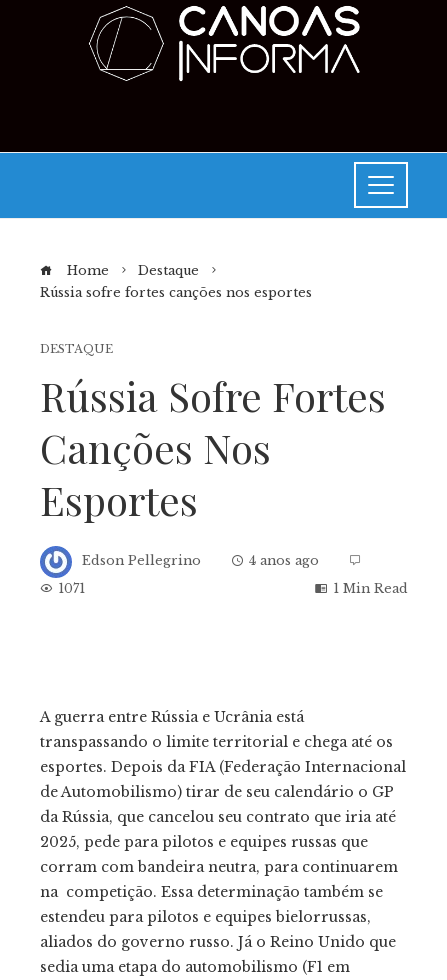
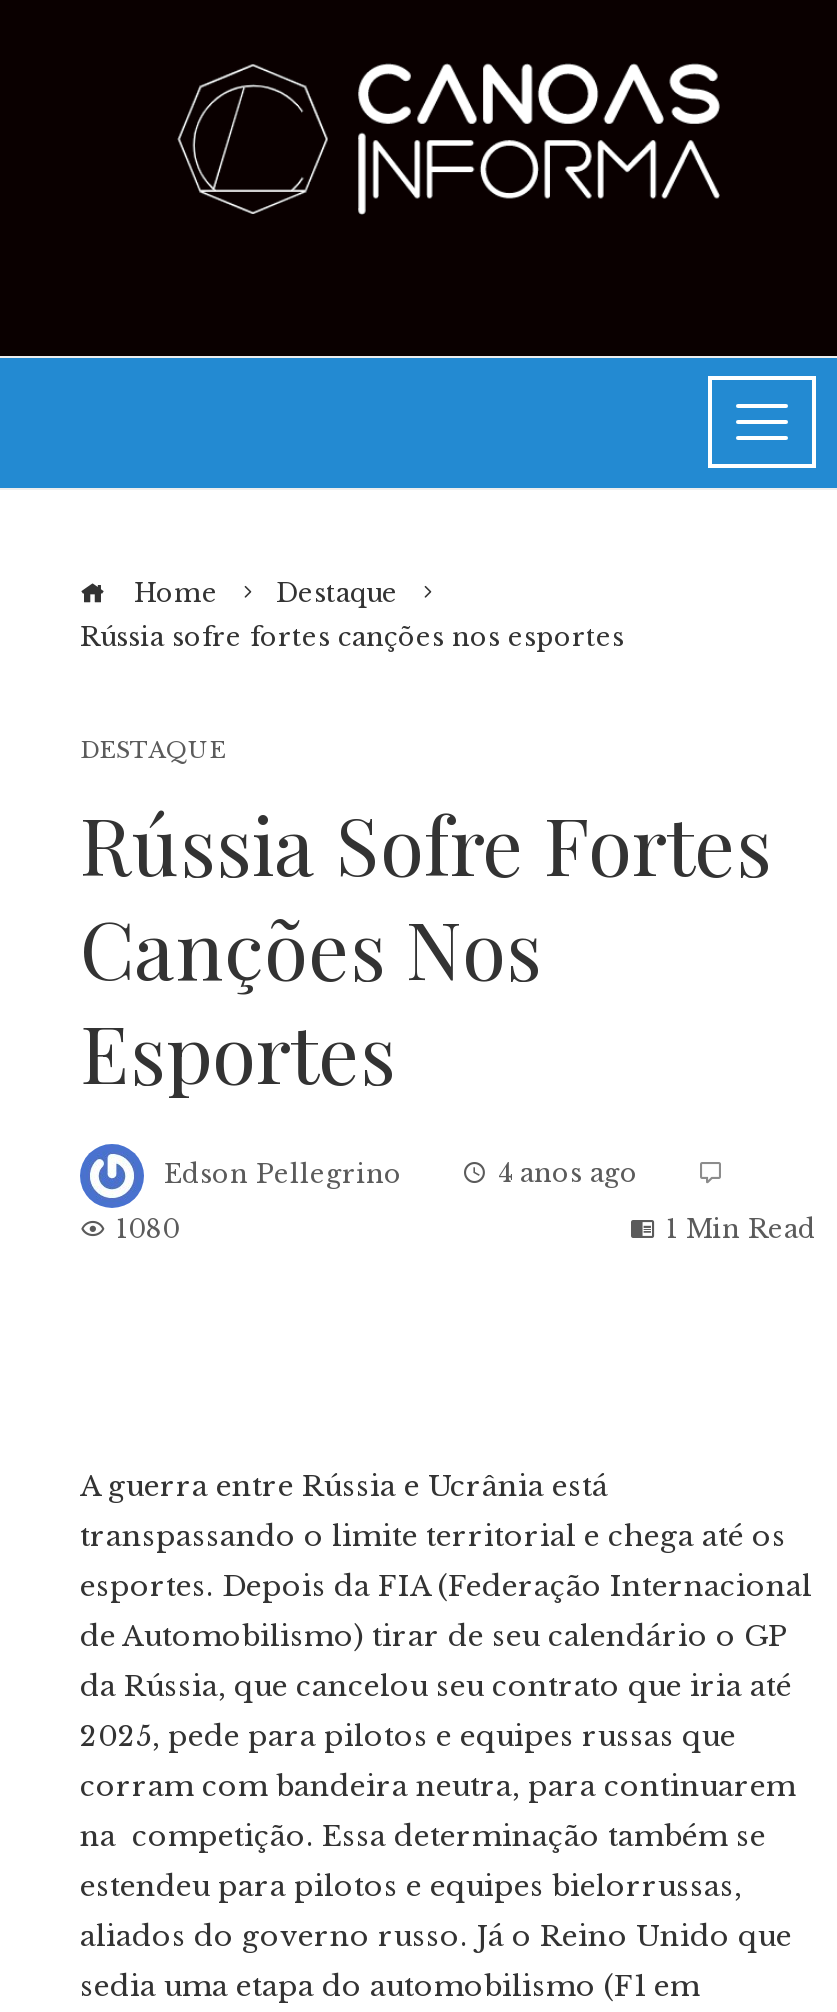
- 1071
+ 1080
